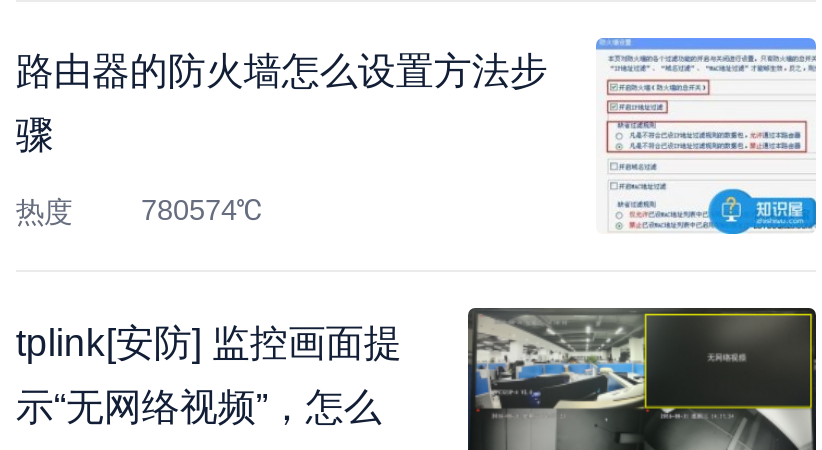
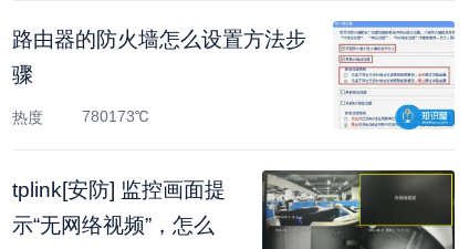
- 780574℃
+ 780173℃
